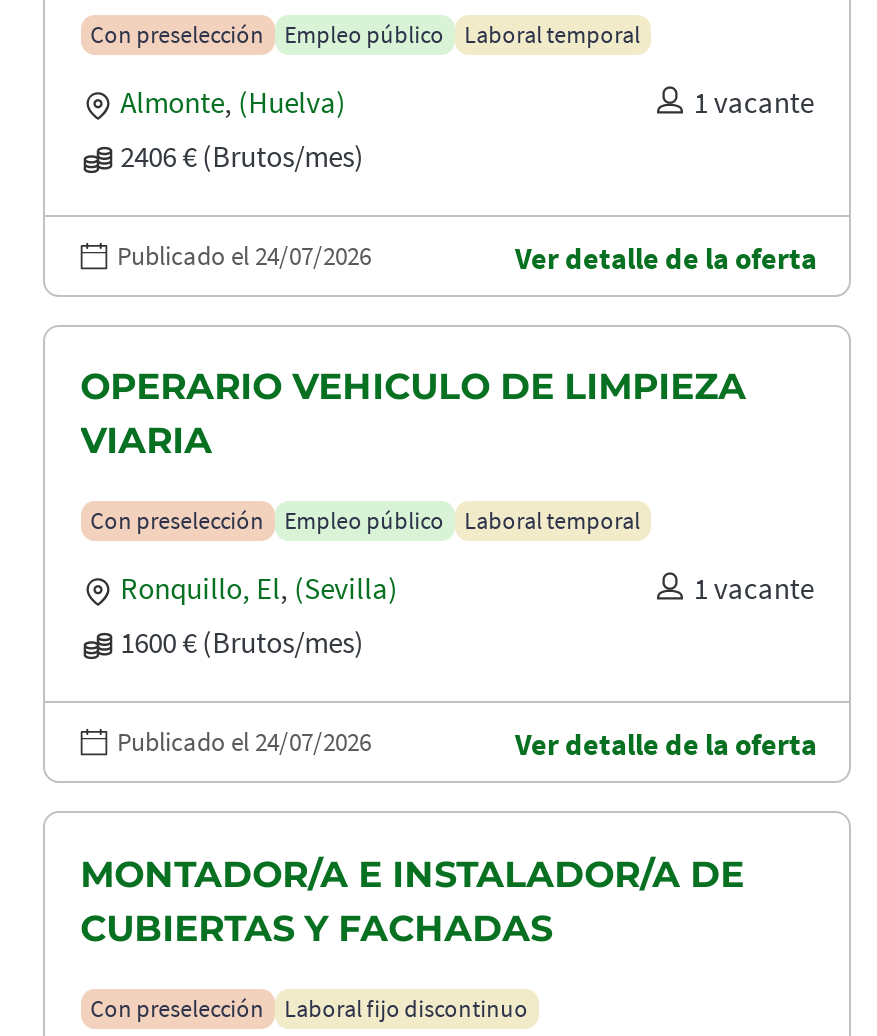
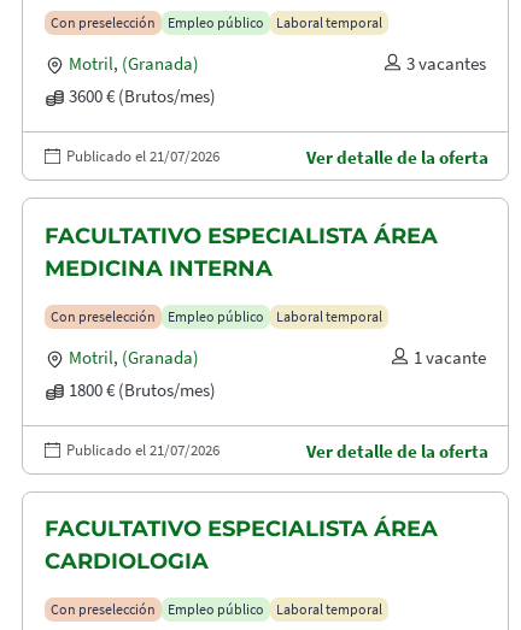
- Almonte, (Huelva)
- 1 vacante
- 2406 € (Brutos/mes)
+ Motril, (Granada)
+ 3 vacantes
+ 3600 € (Brutos/mes)

- Publicado el 24/07/2026
+ Publicado el 21/07/2026

- OPERARIO VEHICULO DE LIMPIEZA
- VIARIA
+ FACULTATIVO ESPECIALISTA ÁREA
+ MEDICINA INTERNA

- Ronquillo, El, (Sevilla)
+ Motril, (Granada)

- 1600 € (Brutos/mes)
+ 1800 € (Brutos/mes)

- Publicado el 24/07/2026
+ Publicado el 21/07/2026

- MONTADOR/A E INSTALADOR/A DE
- CUBIERTAS Y FACHADAS
+ FACULTATIVO ESPECIALISTA ÁREA
+ CARDIOLOGIA

- Laboral fijo discontinuo
+ Empleo público
+ Laboral temporal
